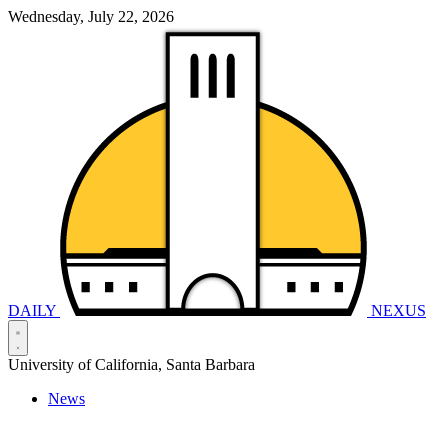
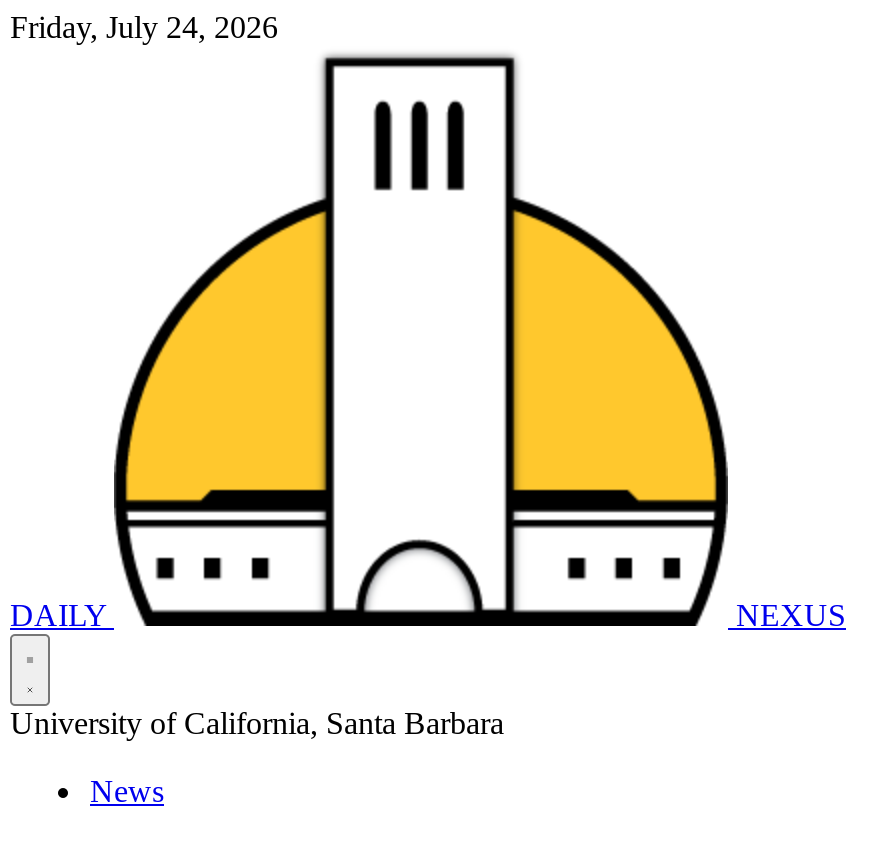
- Wednesday, July 22, 2026
+ Friday, July 24, 2026
